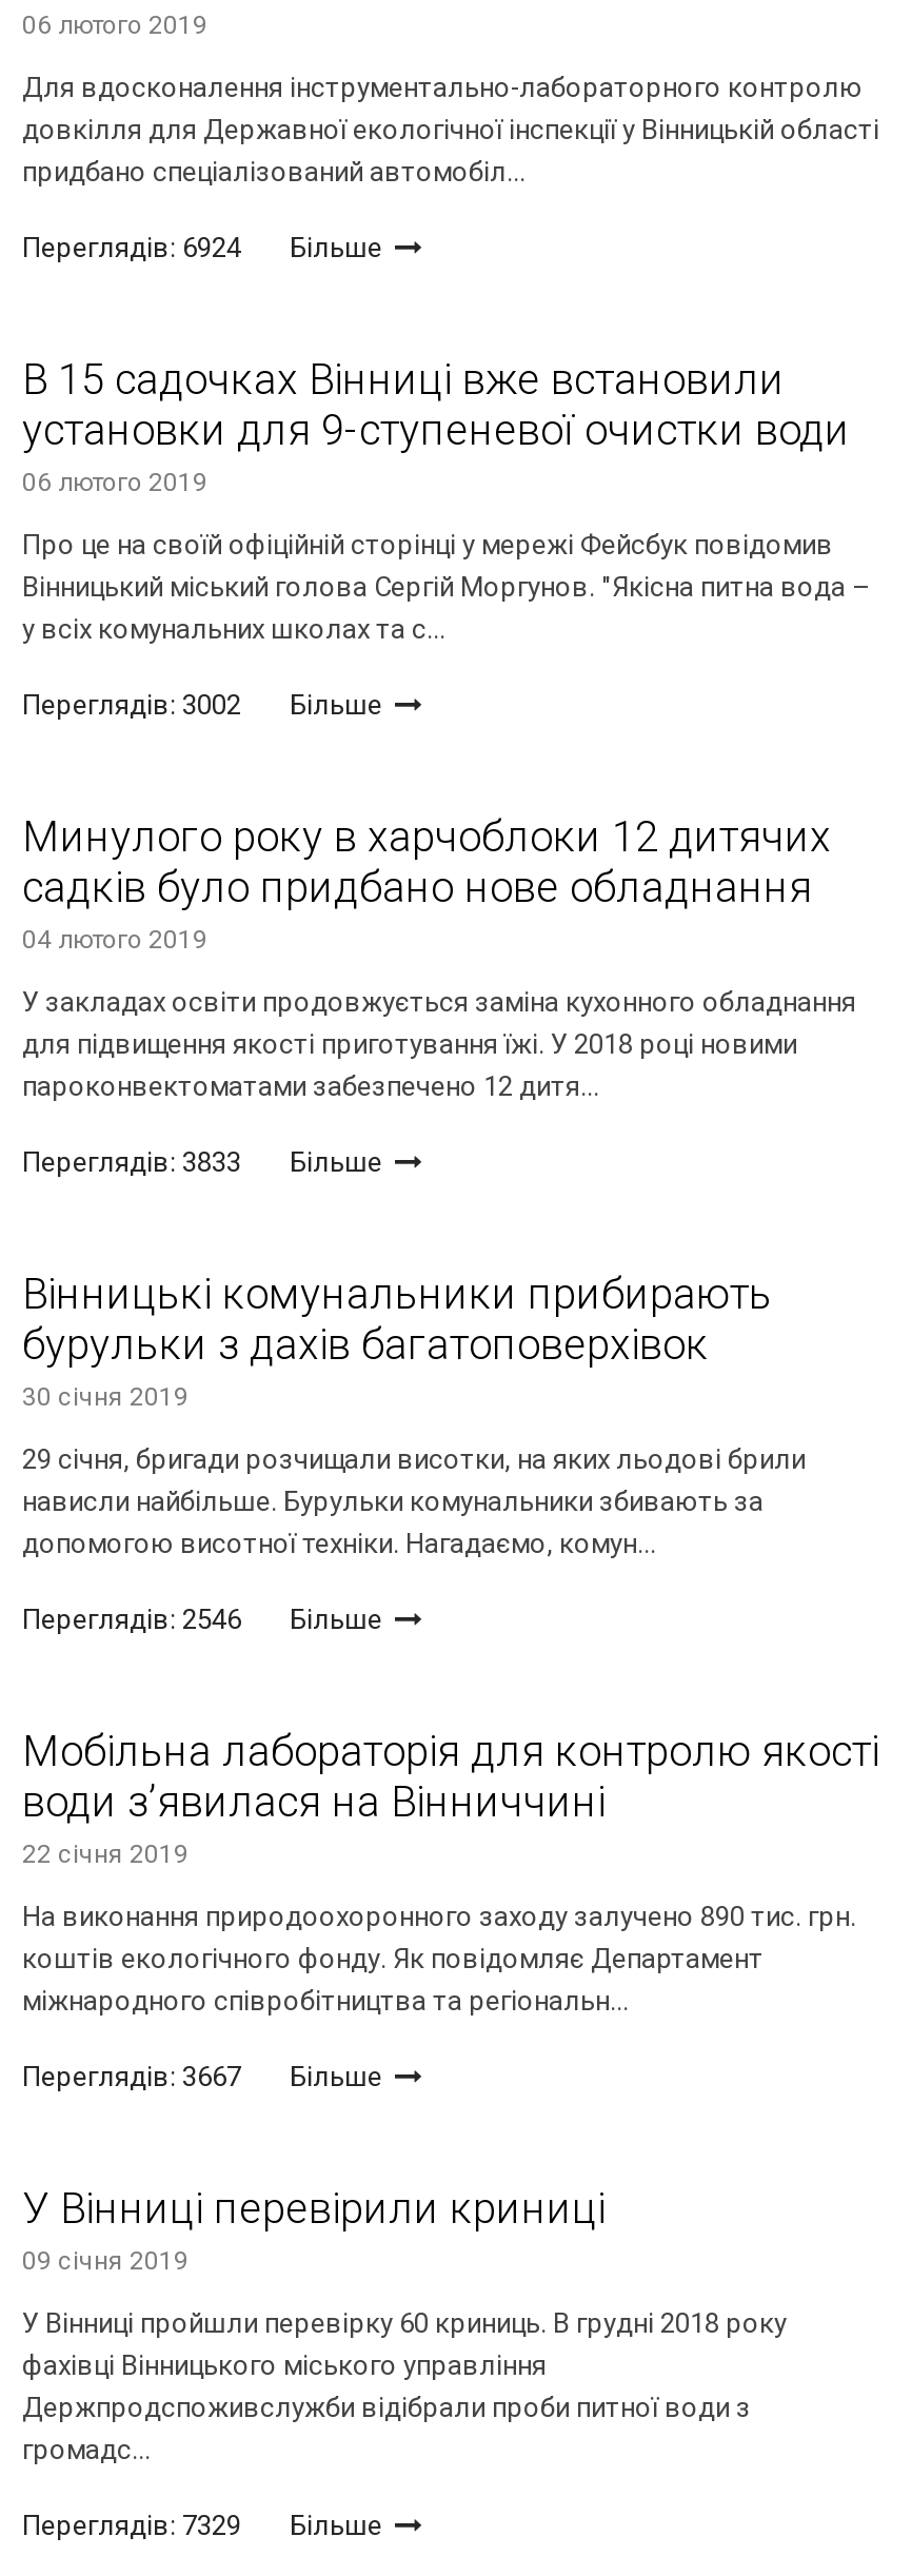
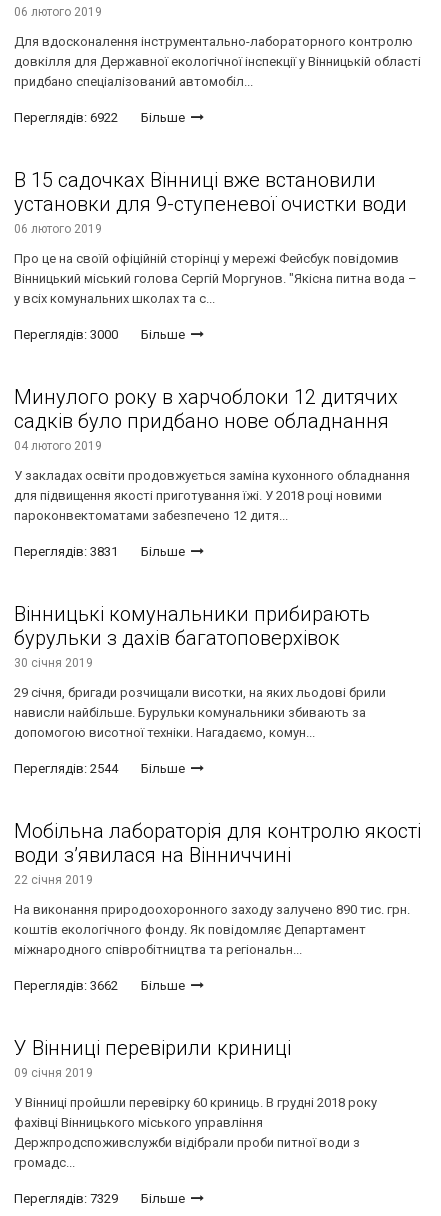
- Переглядів: 6924 Більше
+ Переглядів: 6922 Більше

- Переглядів: 3002 Більше
+ Переглядів: 3000 Більше

- Переглядів: 3833 Більше
+ Переглядів: 3831 Більше

- Переглядів: 2546 Більше
+ Переглядів: 2544 Більше

- Переглядів: 3667 Більше
+ Переглядів: 3662 Більше
